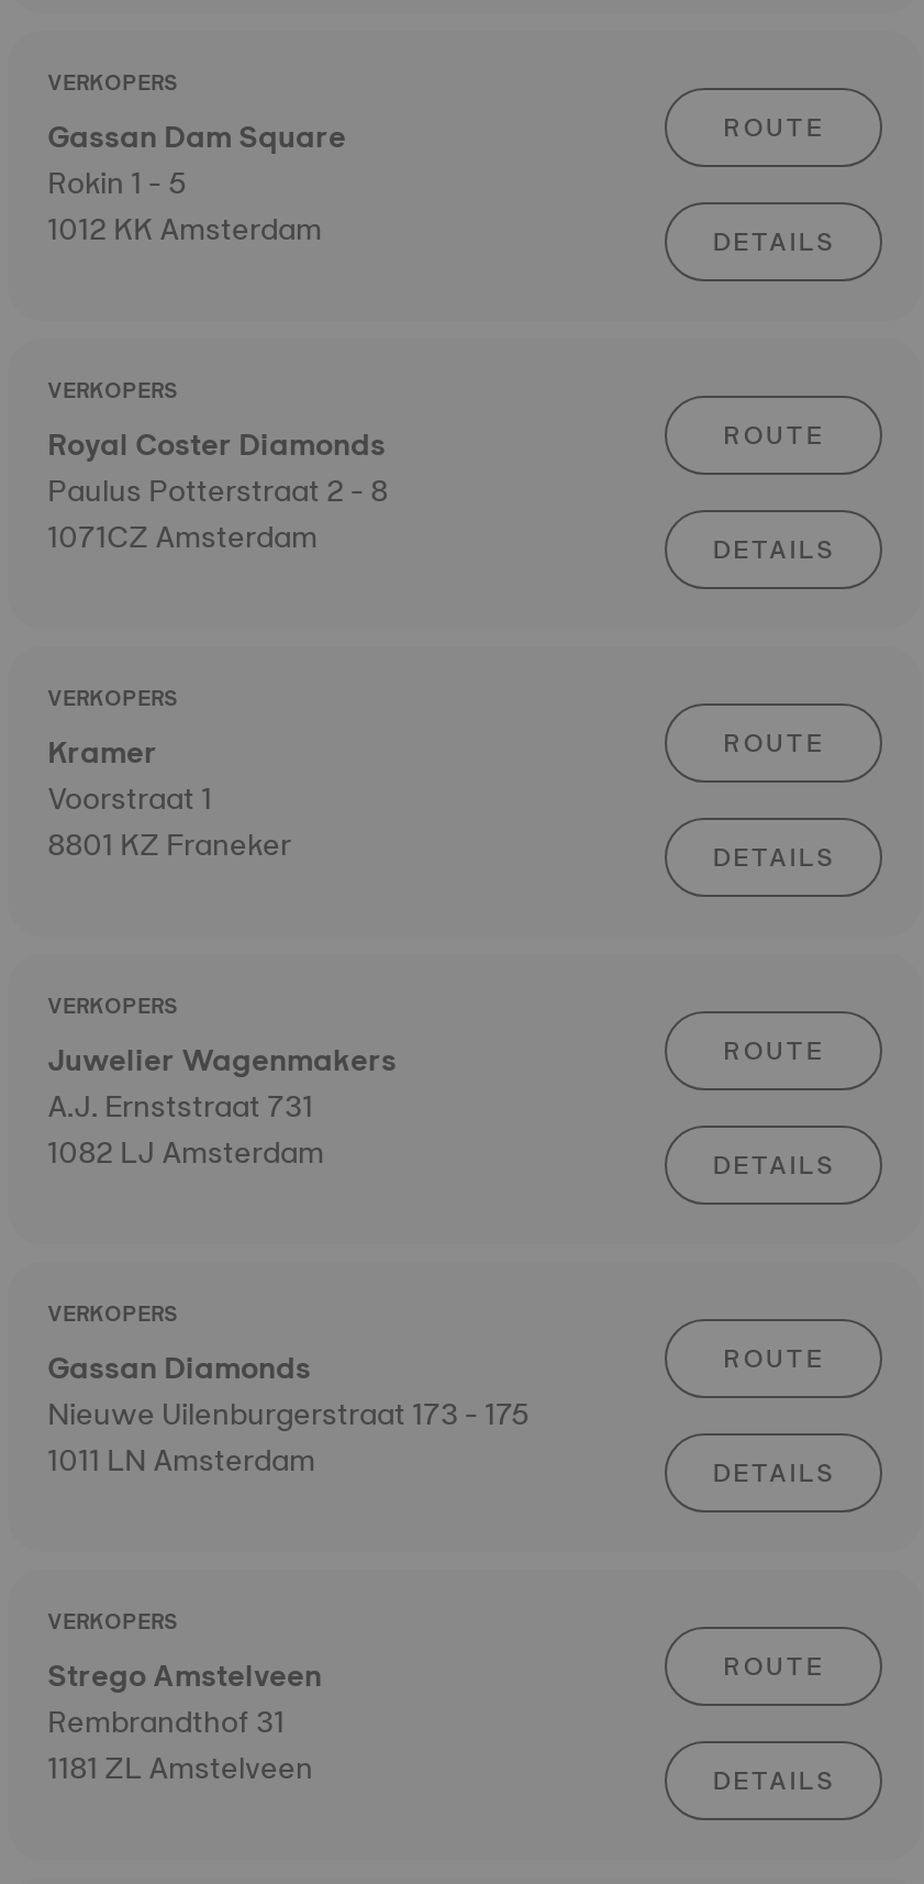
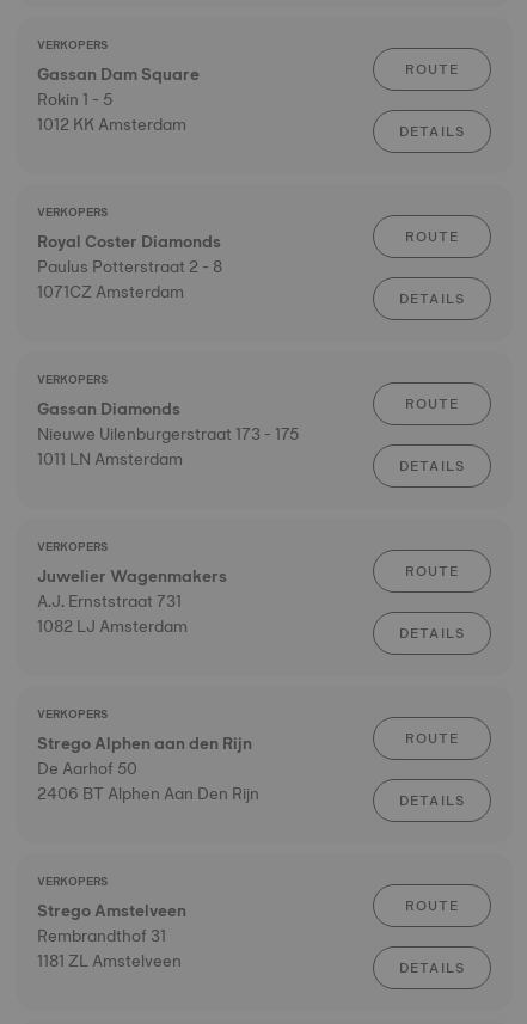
- Kramer
- Voorstraat 1
- 8801 KZ Franeker

moved up: Gassan Diamonds | Nieuwe Uilenburgerstraat 173 - 175 | 1011 LN Amsterdam

+ Strego Alphen aan den Rijn
+ De Aarhof 50
+ 2406 BT Alphen Aan Den Rijn
